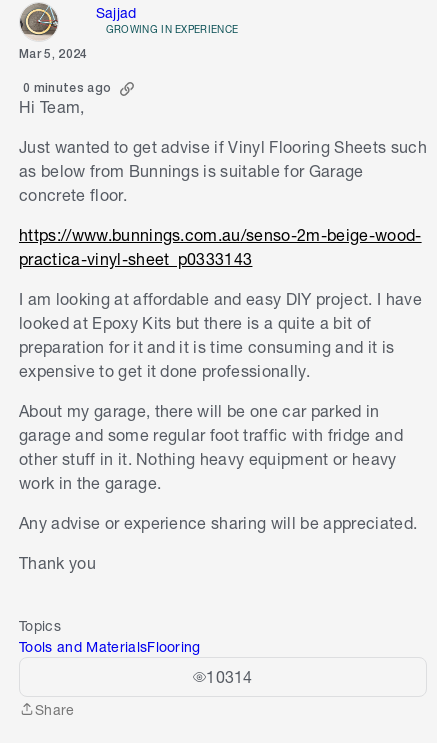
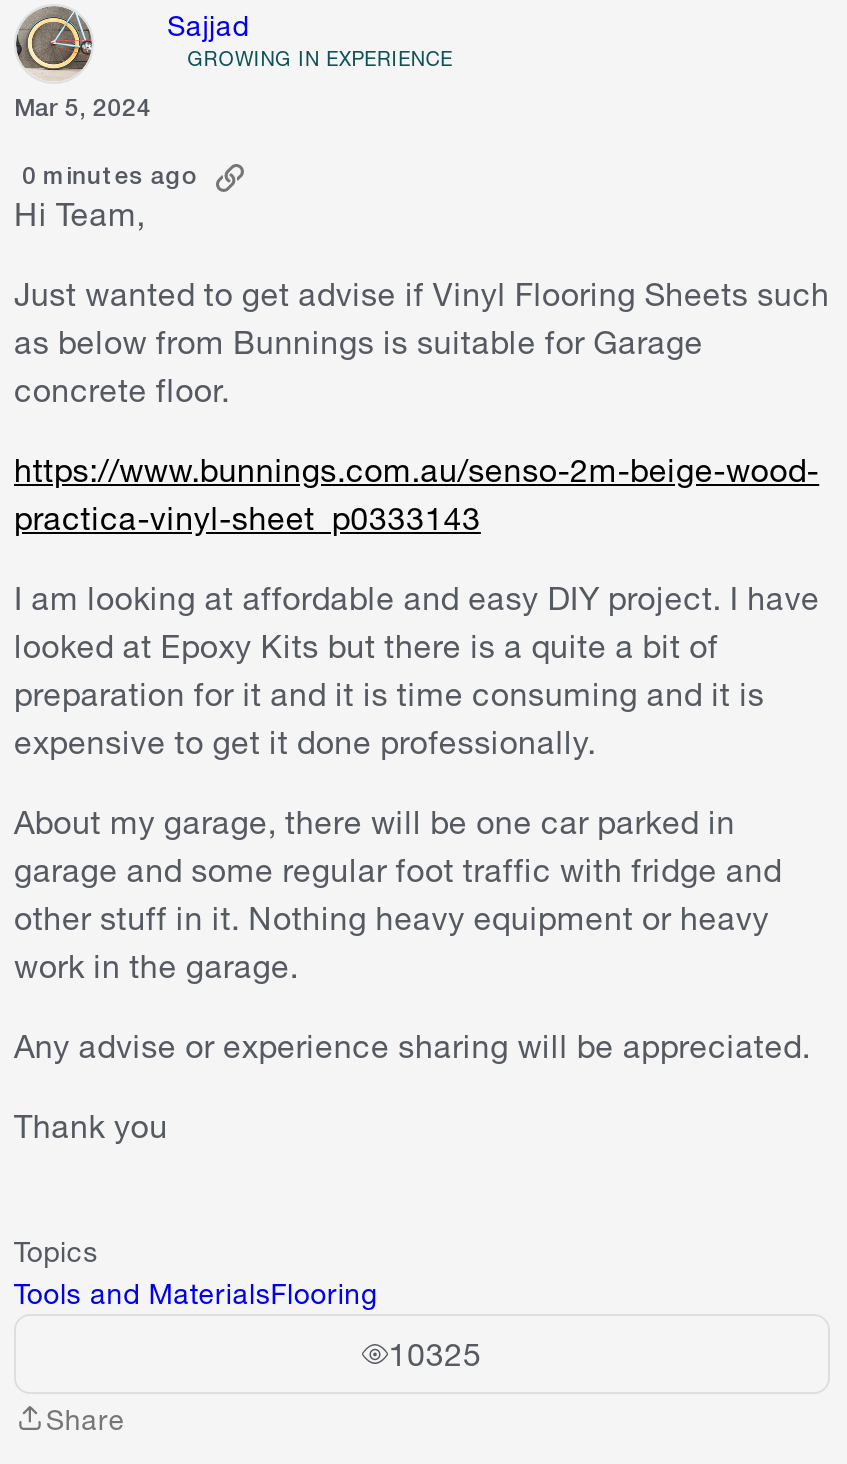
- 10314
+ 10325
